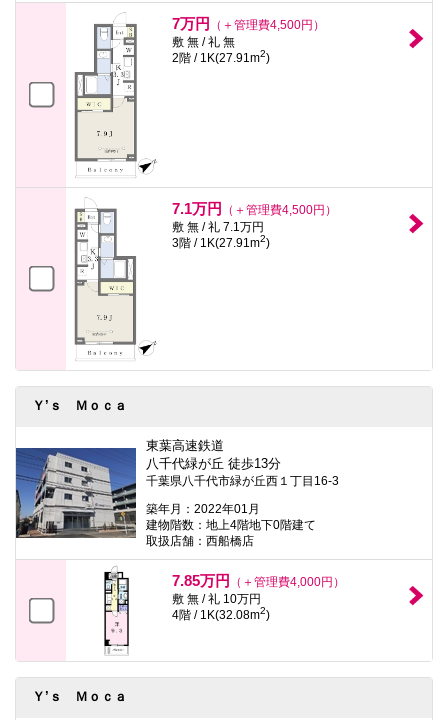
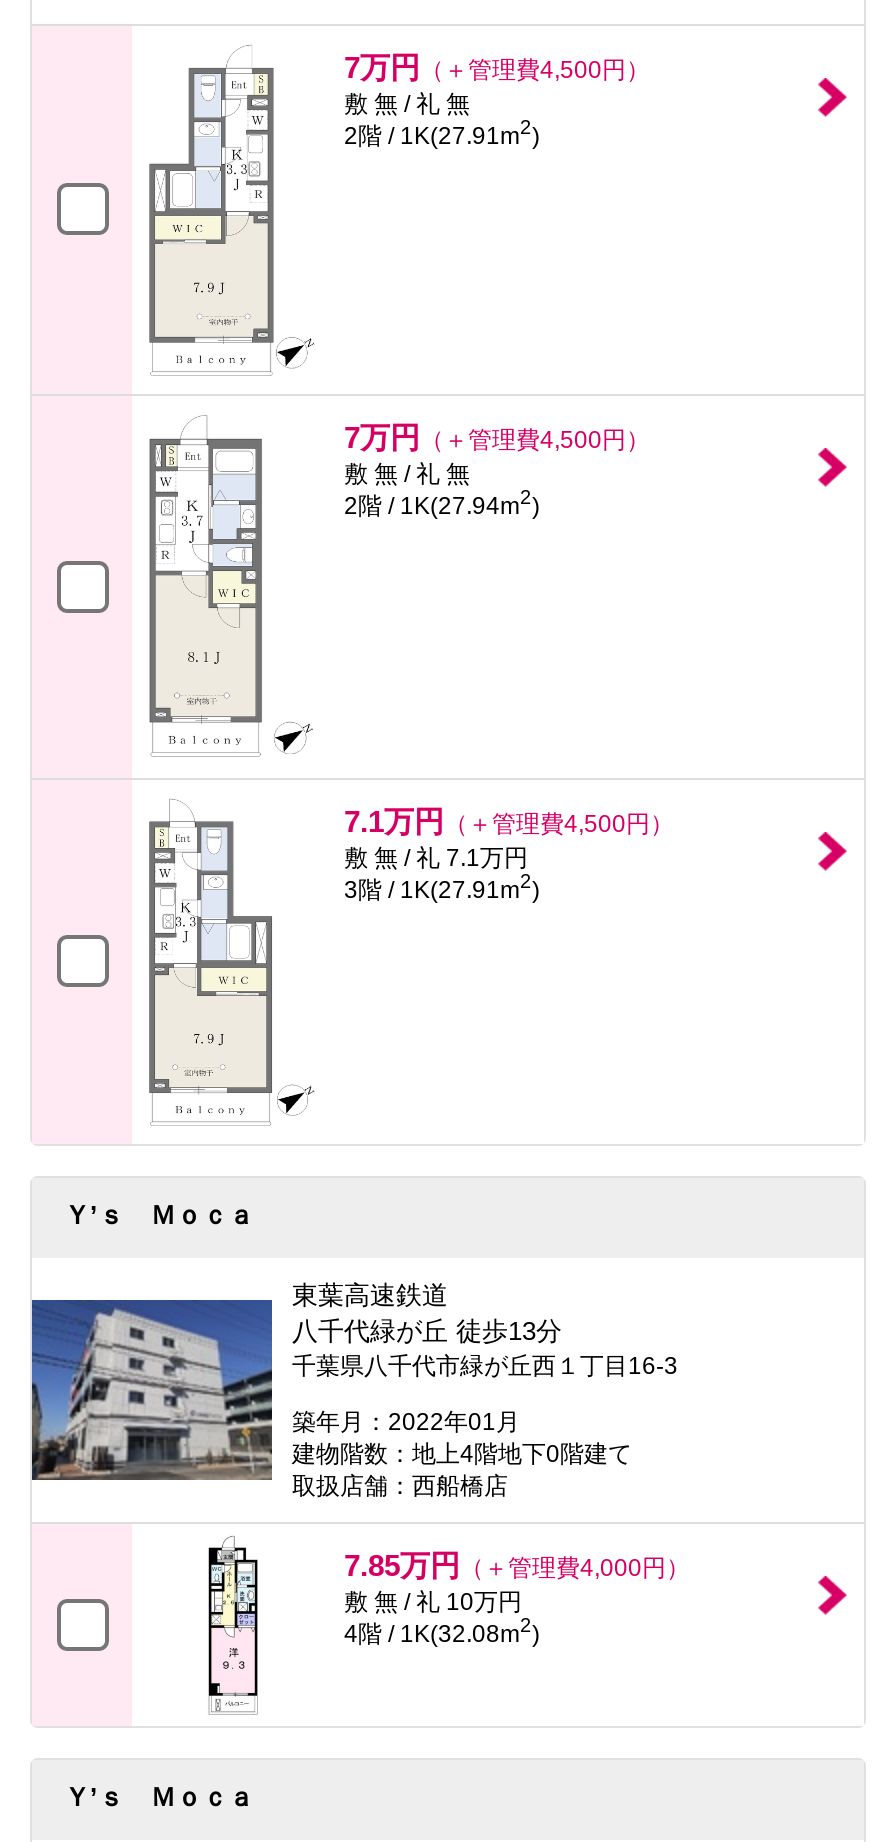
+ [image]
+ 7万円（＋管理費4,500円）
+ 敷 無 / 礼 無
+ 2階 / 1K(27.94m2)
